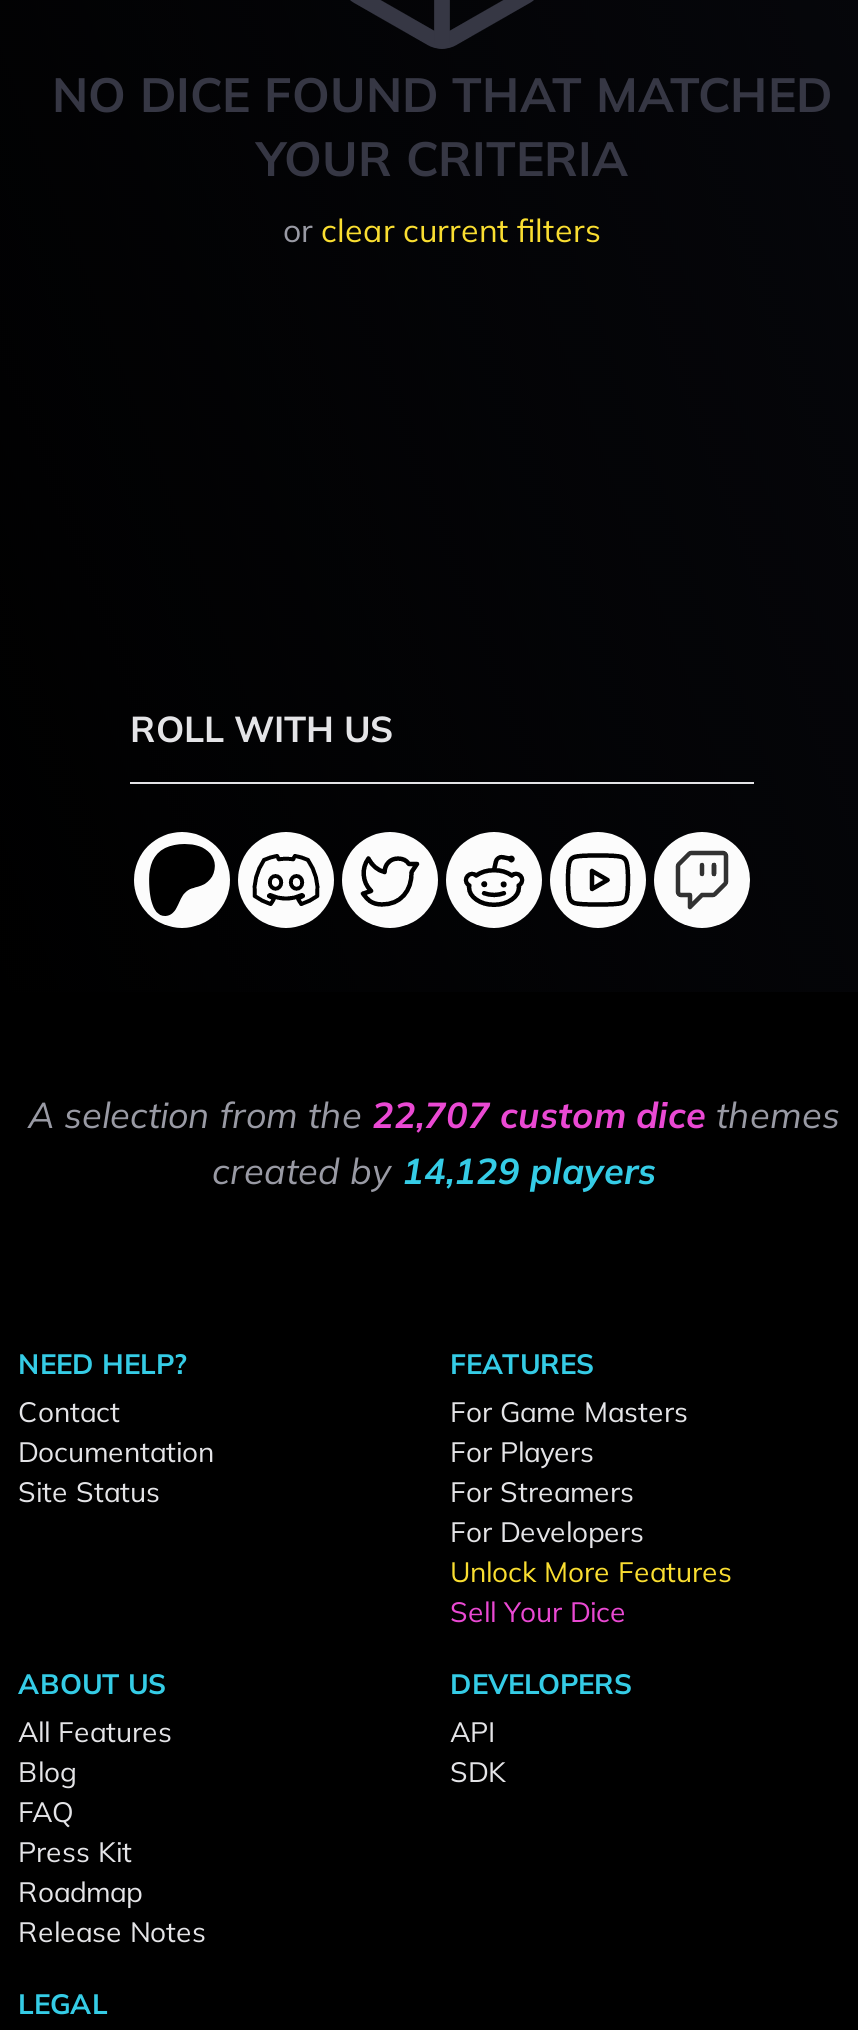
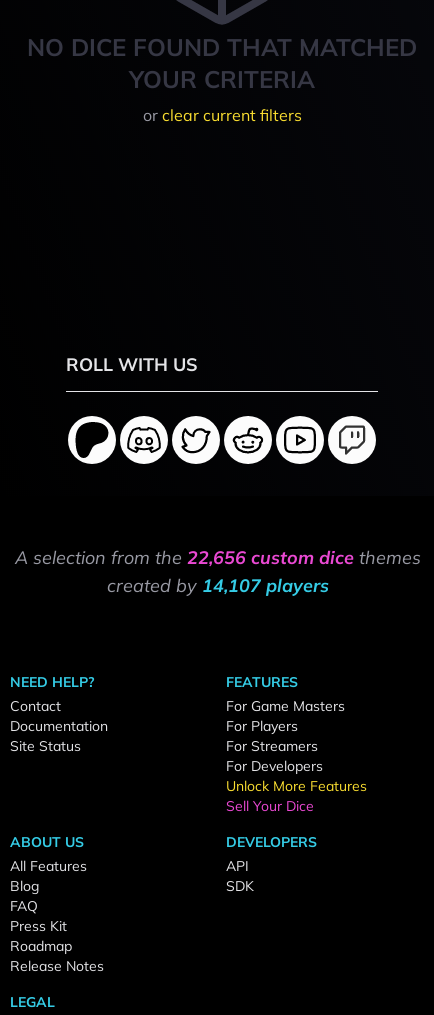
- A selection from the 22,707 custom dice themes
+ A selection from the 22,656 custom dice themes

- created by 14,129 players
+ created by 14,107 players
